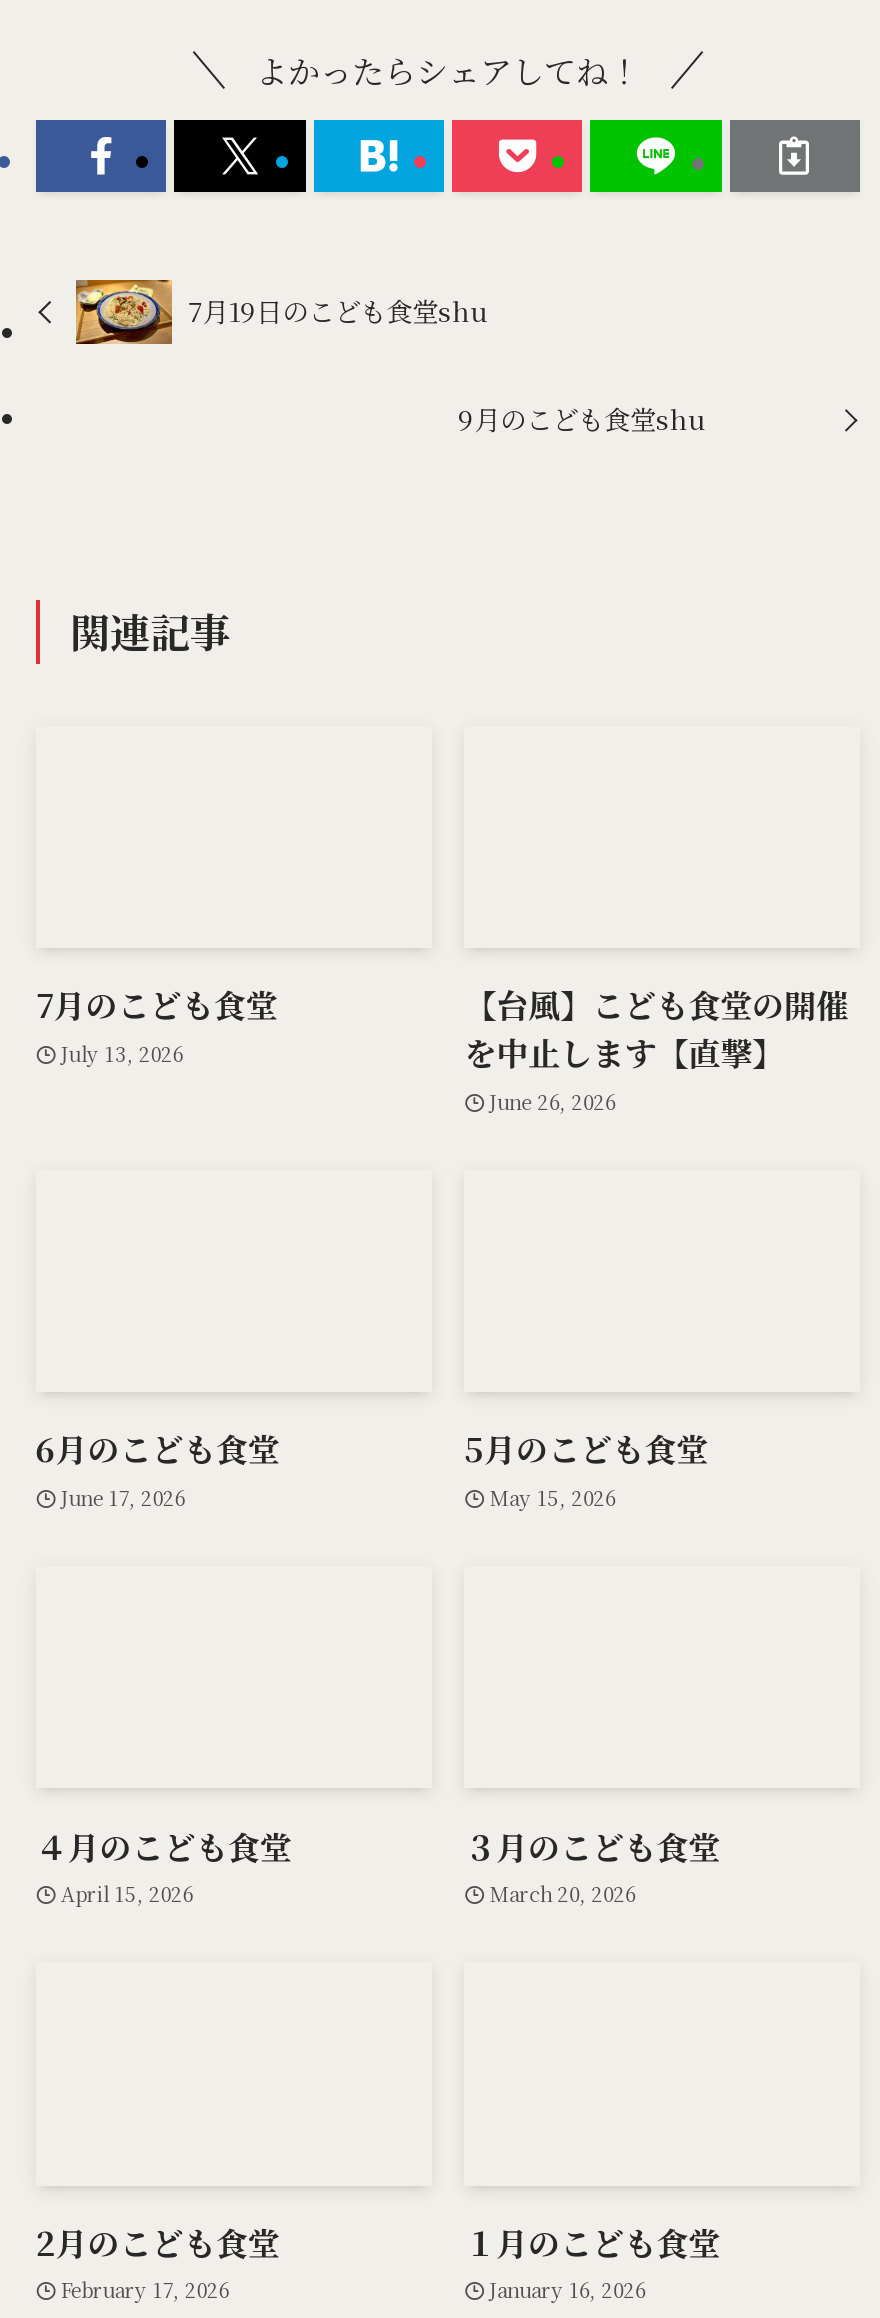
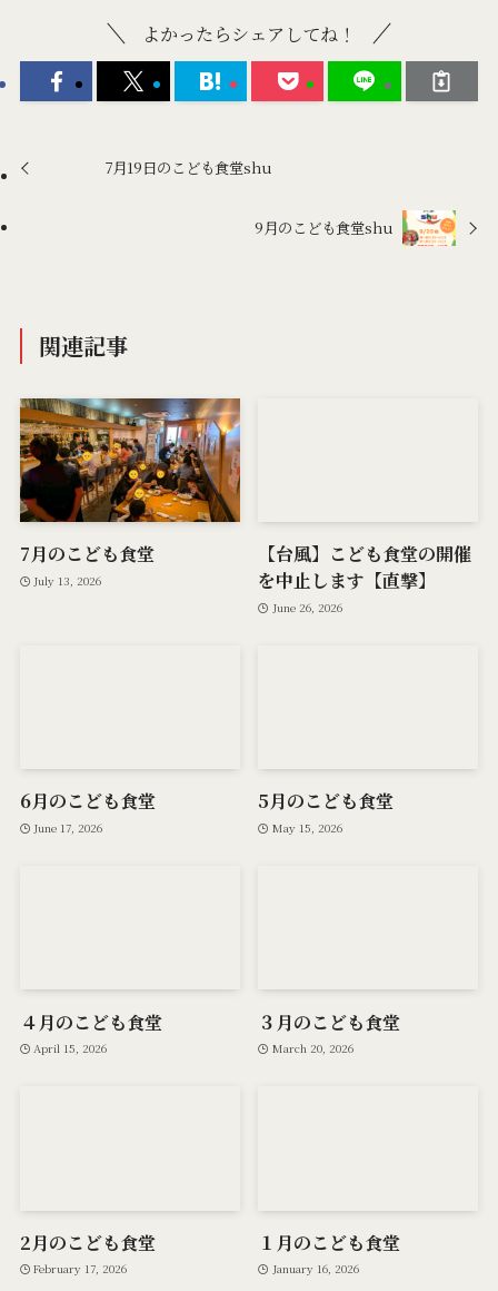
- [image]

+ [image]

+ [image]
